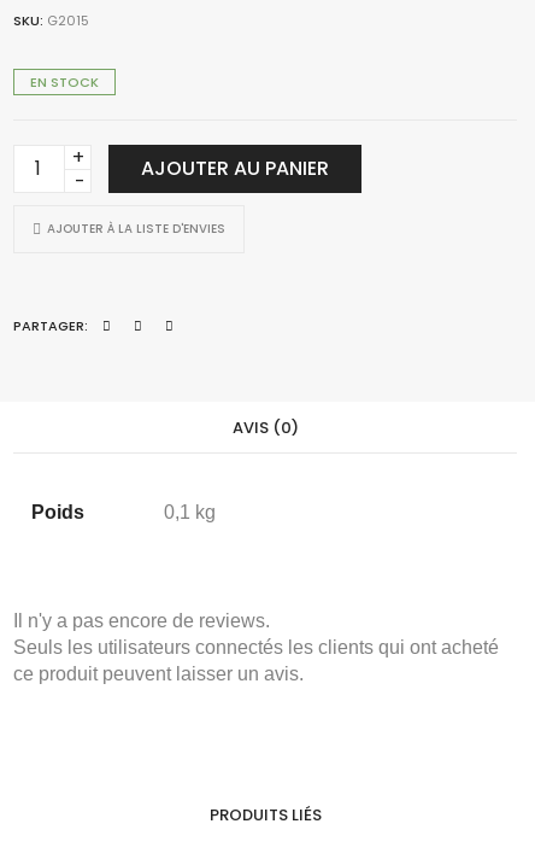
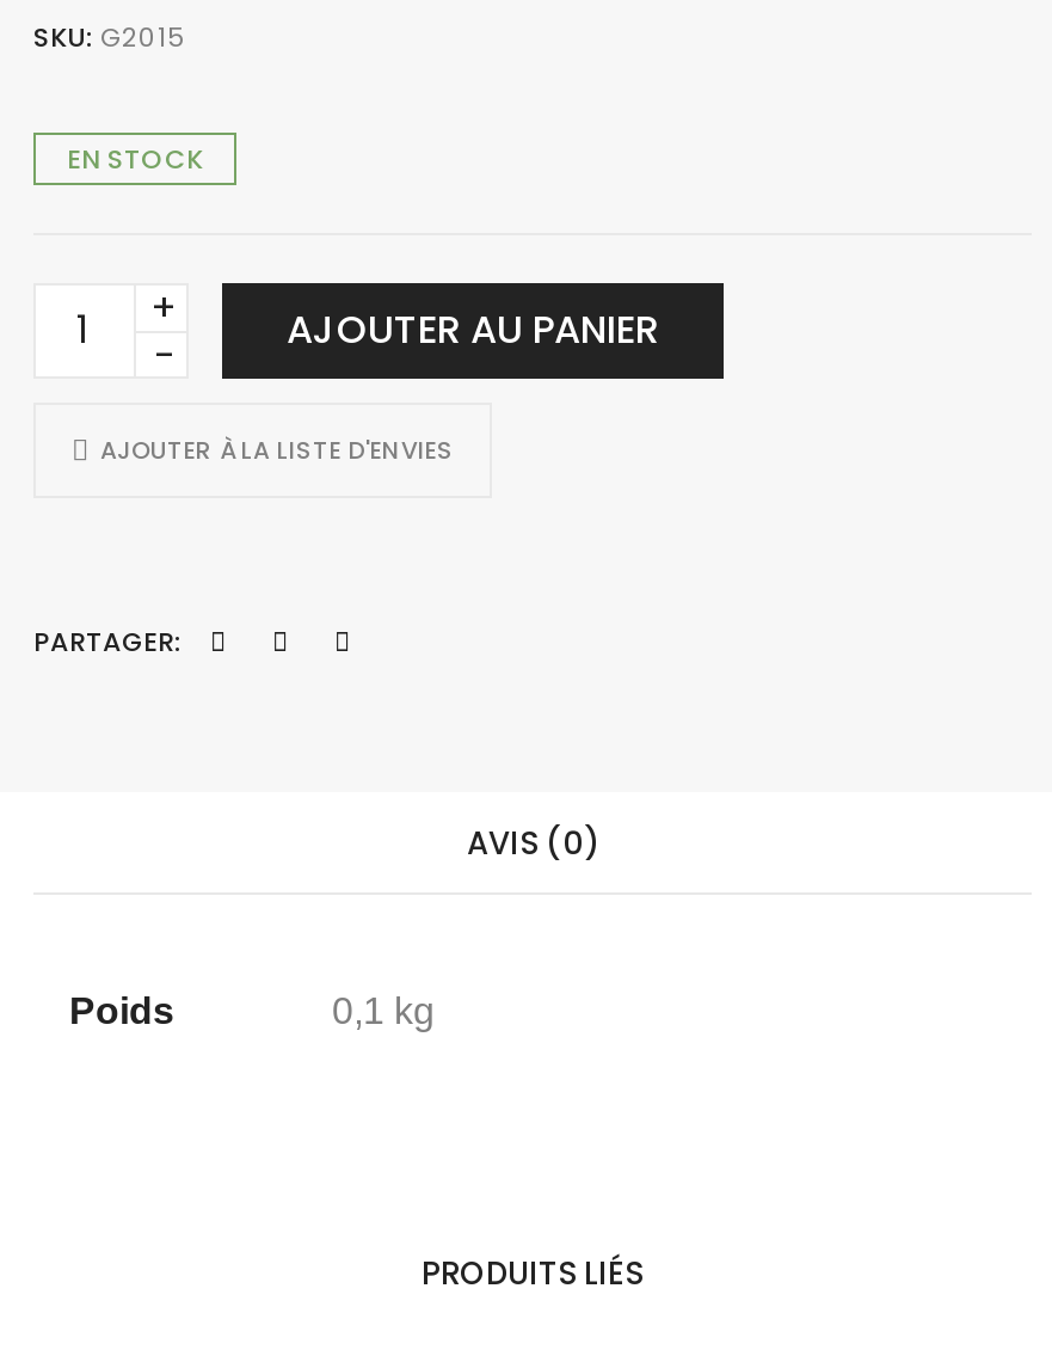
- Il n'y a pas encore de reviews.
- Seuls les utilisateurs connectés les clients qui ont acheté
- ce produit peuvent laisser un avis.
